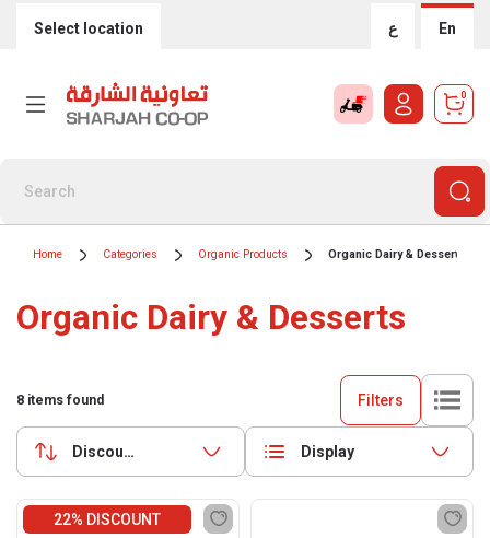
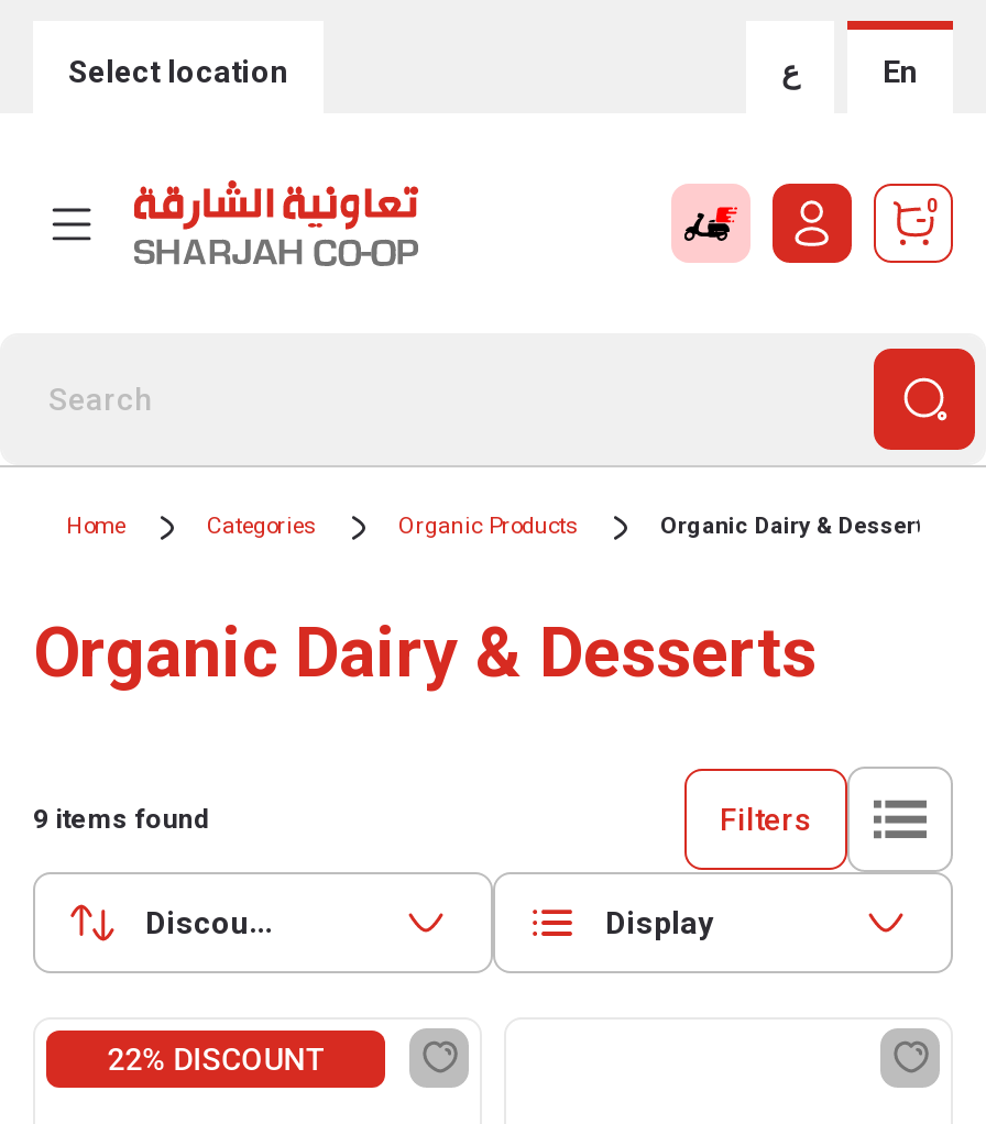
- 8 items found
+ 9 items found
